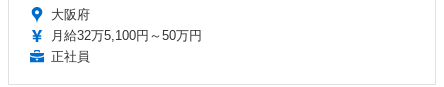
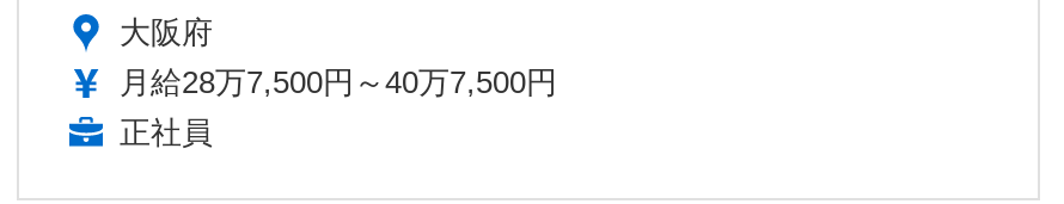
- 月給32万5,100円～50万円
+ 月給28万7,500円～40万7,500円
